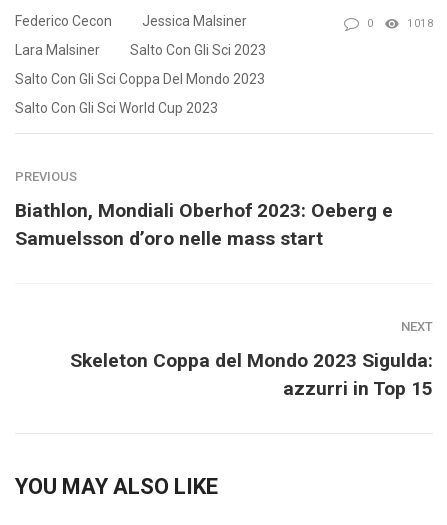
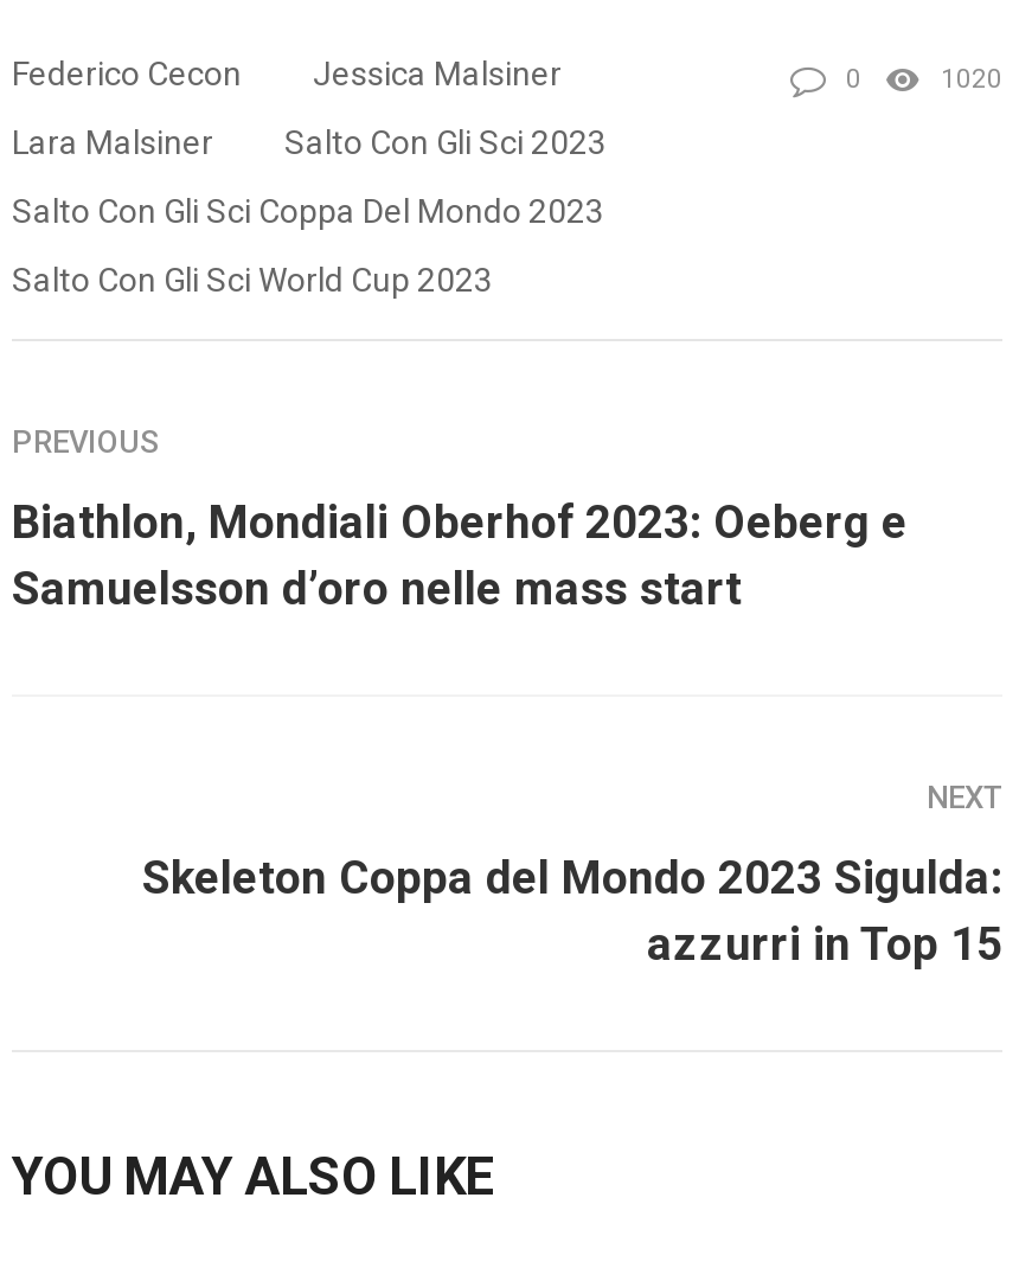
- 1018
+ 1020
